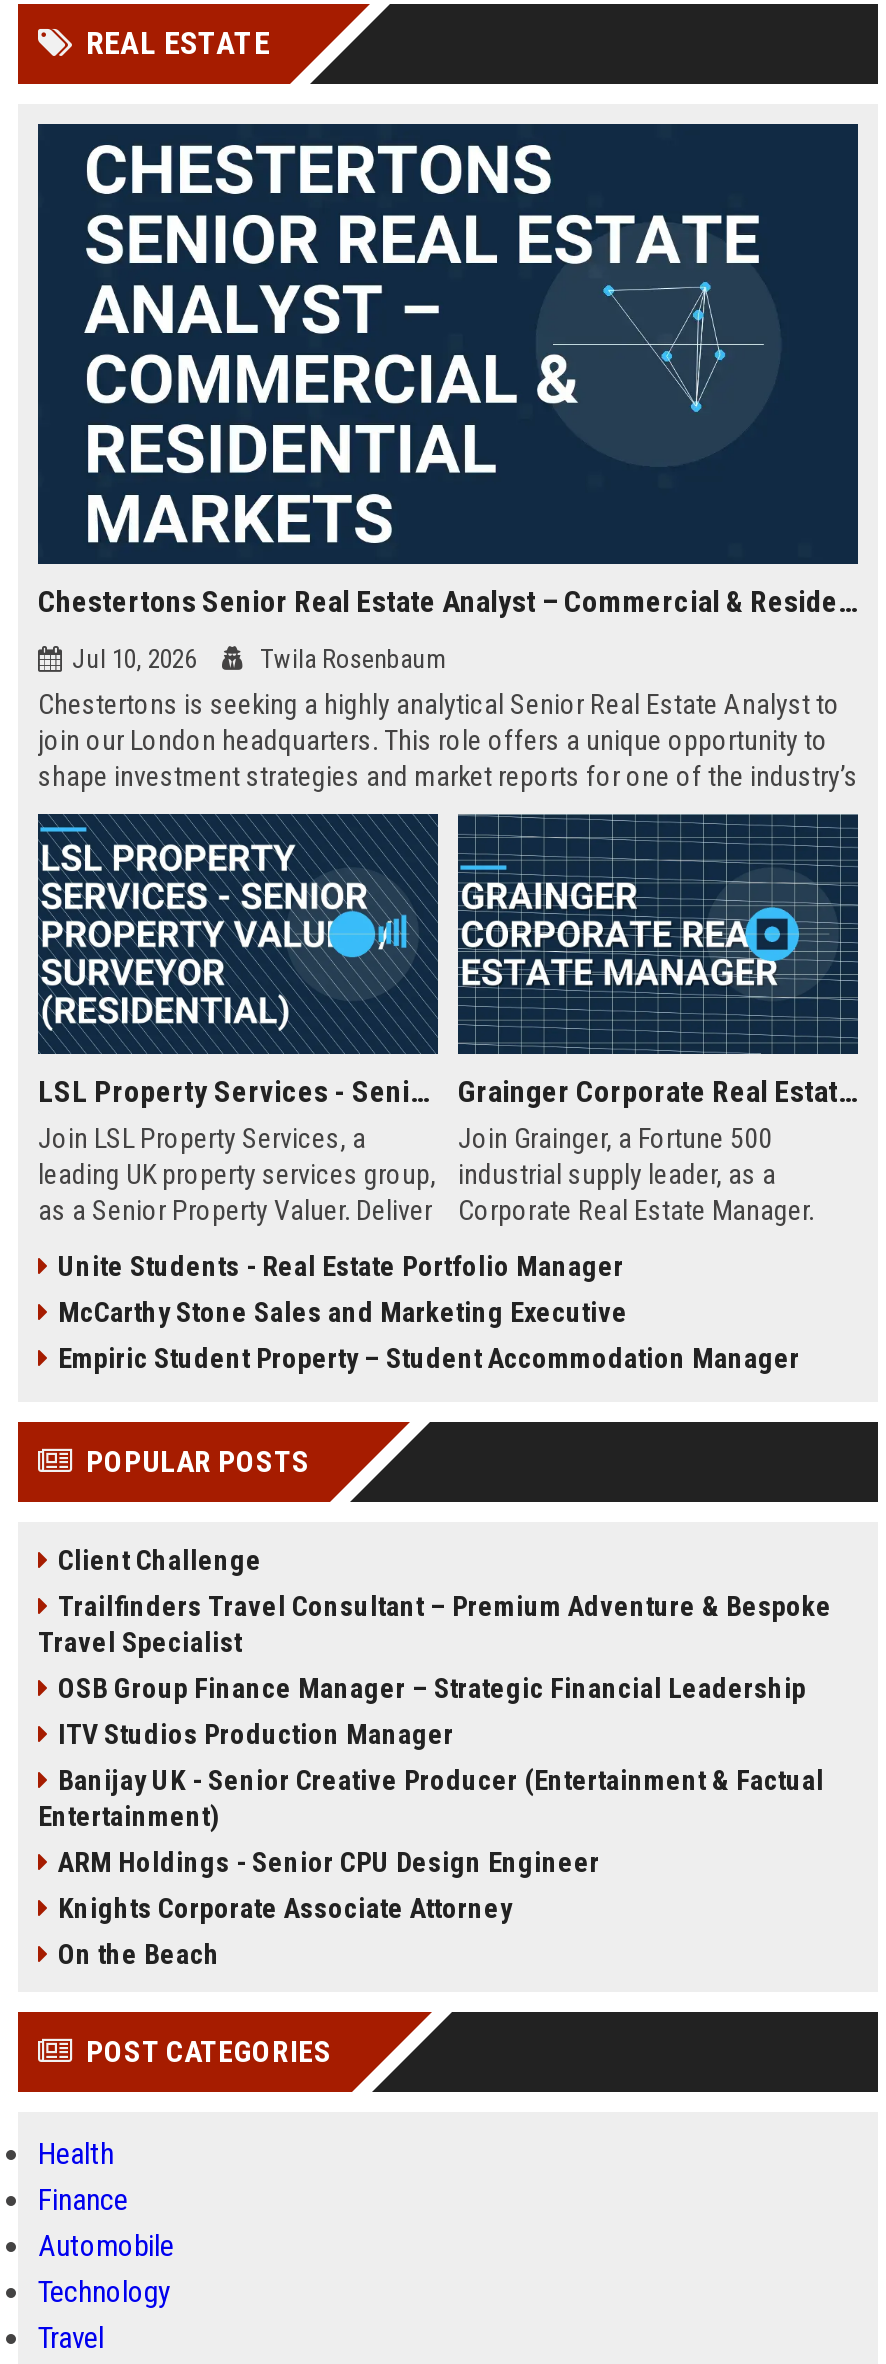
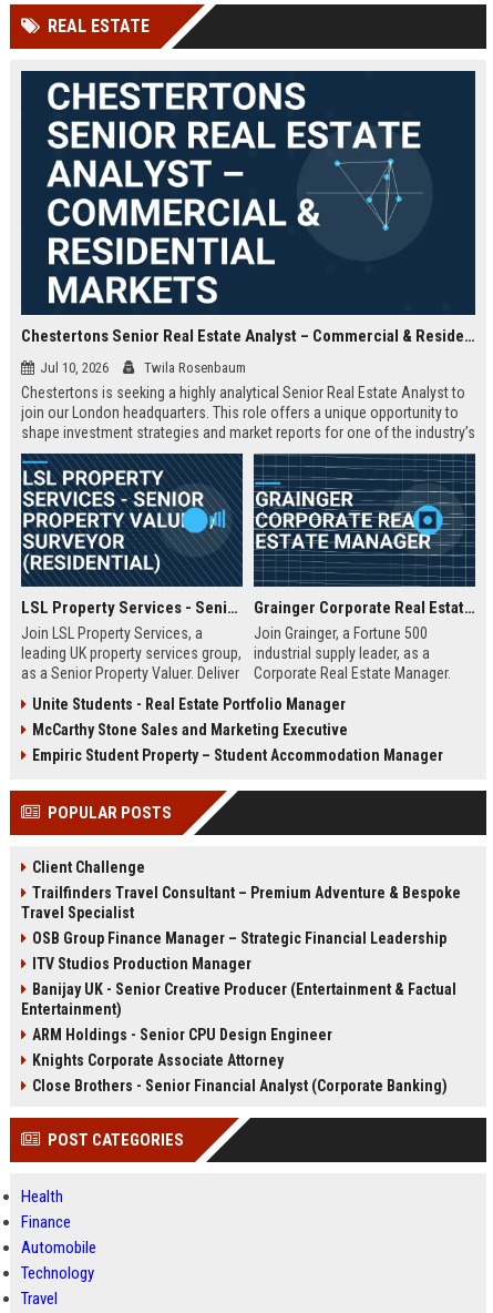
- On the Beach
+ Close Brothers - Senior Financial Analyst (Corporate Banking)
